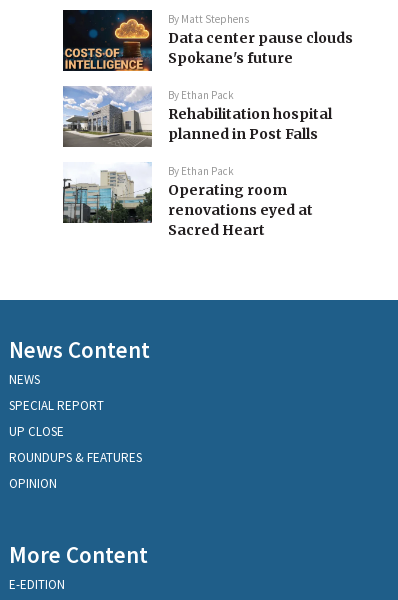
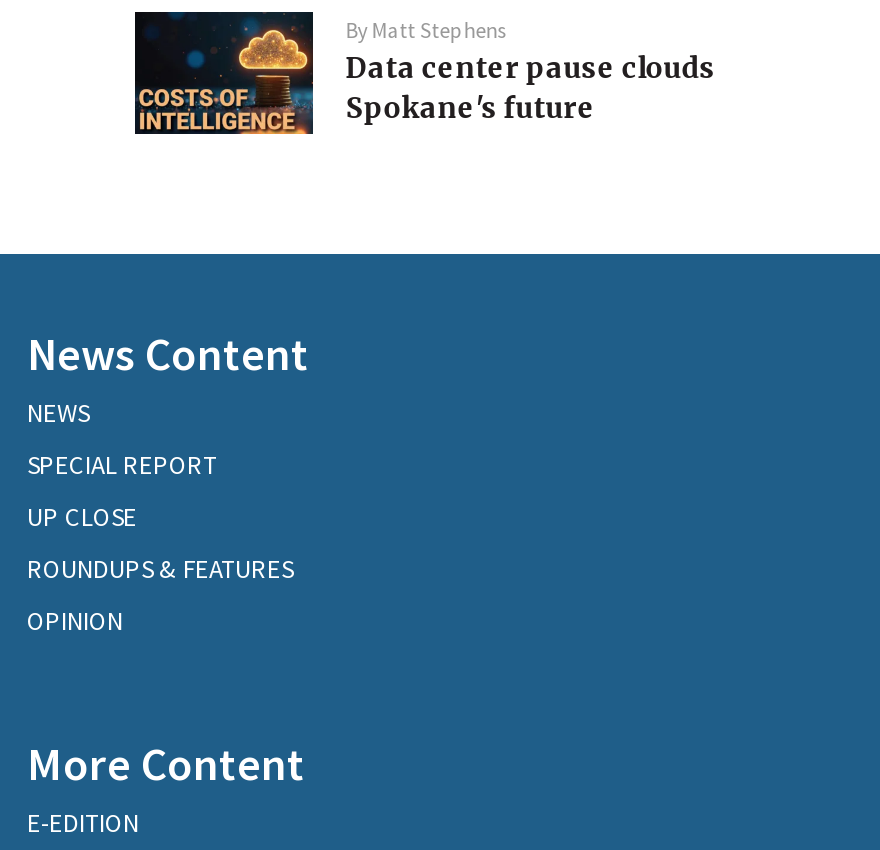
- [image]
- By Ethan Pack
- Rehabilitation hospital
- planned in Post Falls
- By Ethan Pack
- Operating room
- renovations eyed at
- Sacred Heart

- [image]
